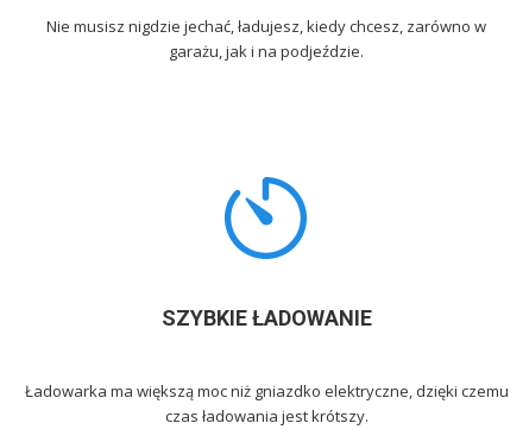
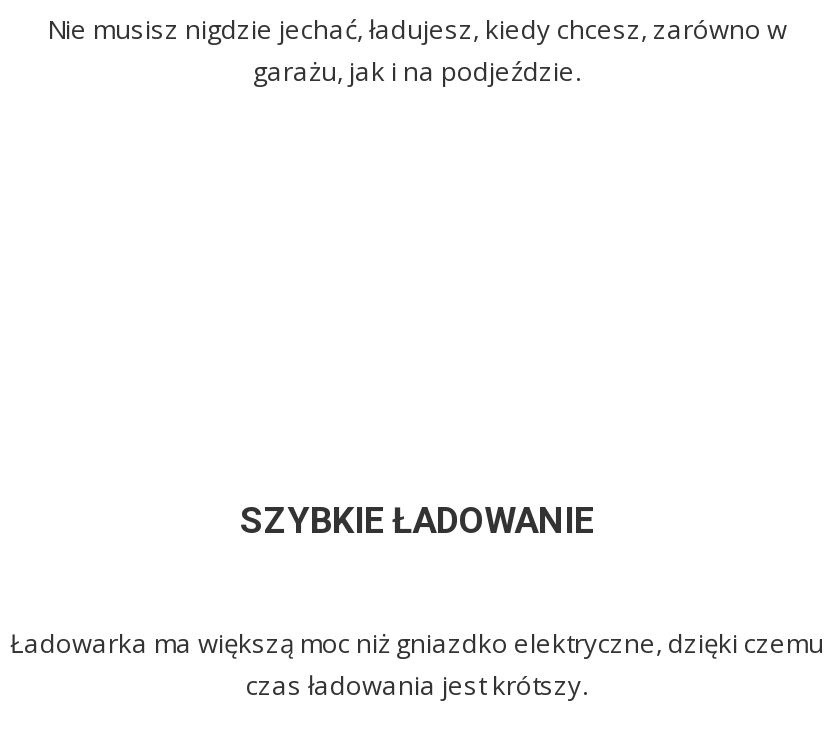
- [image]
